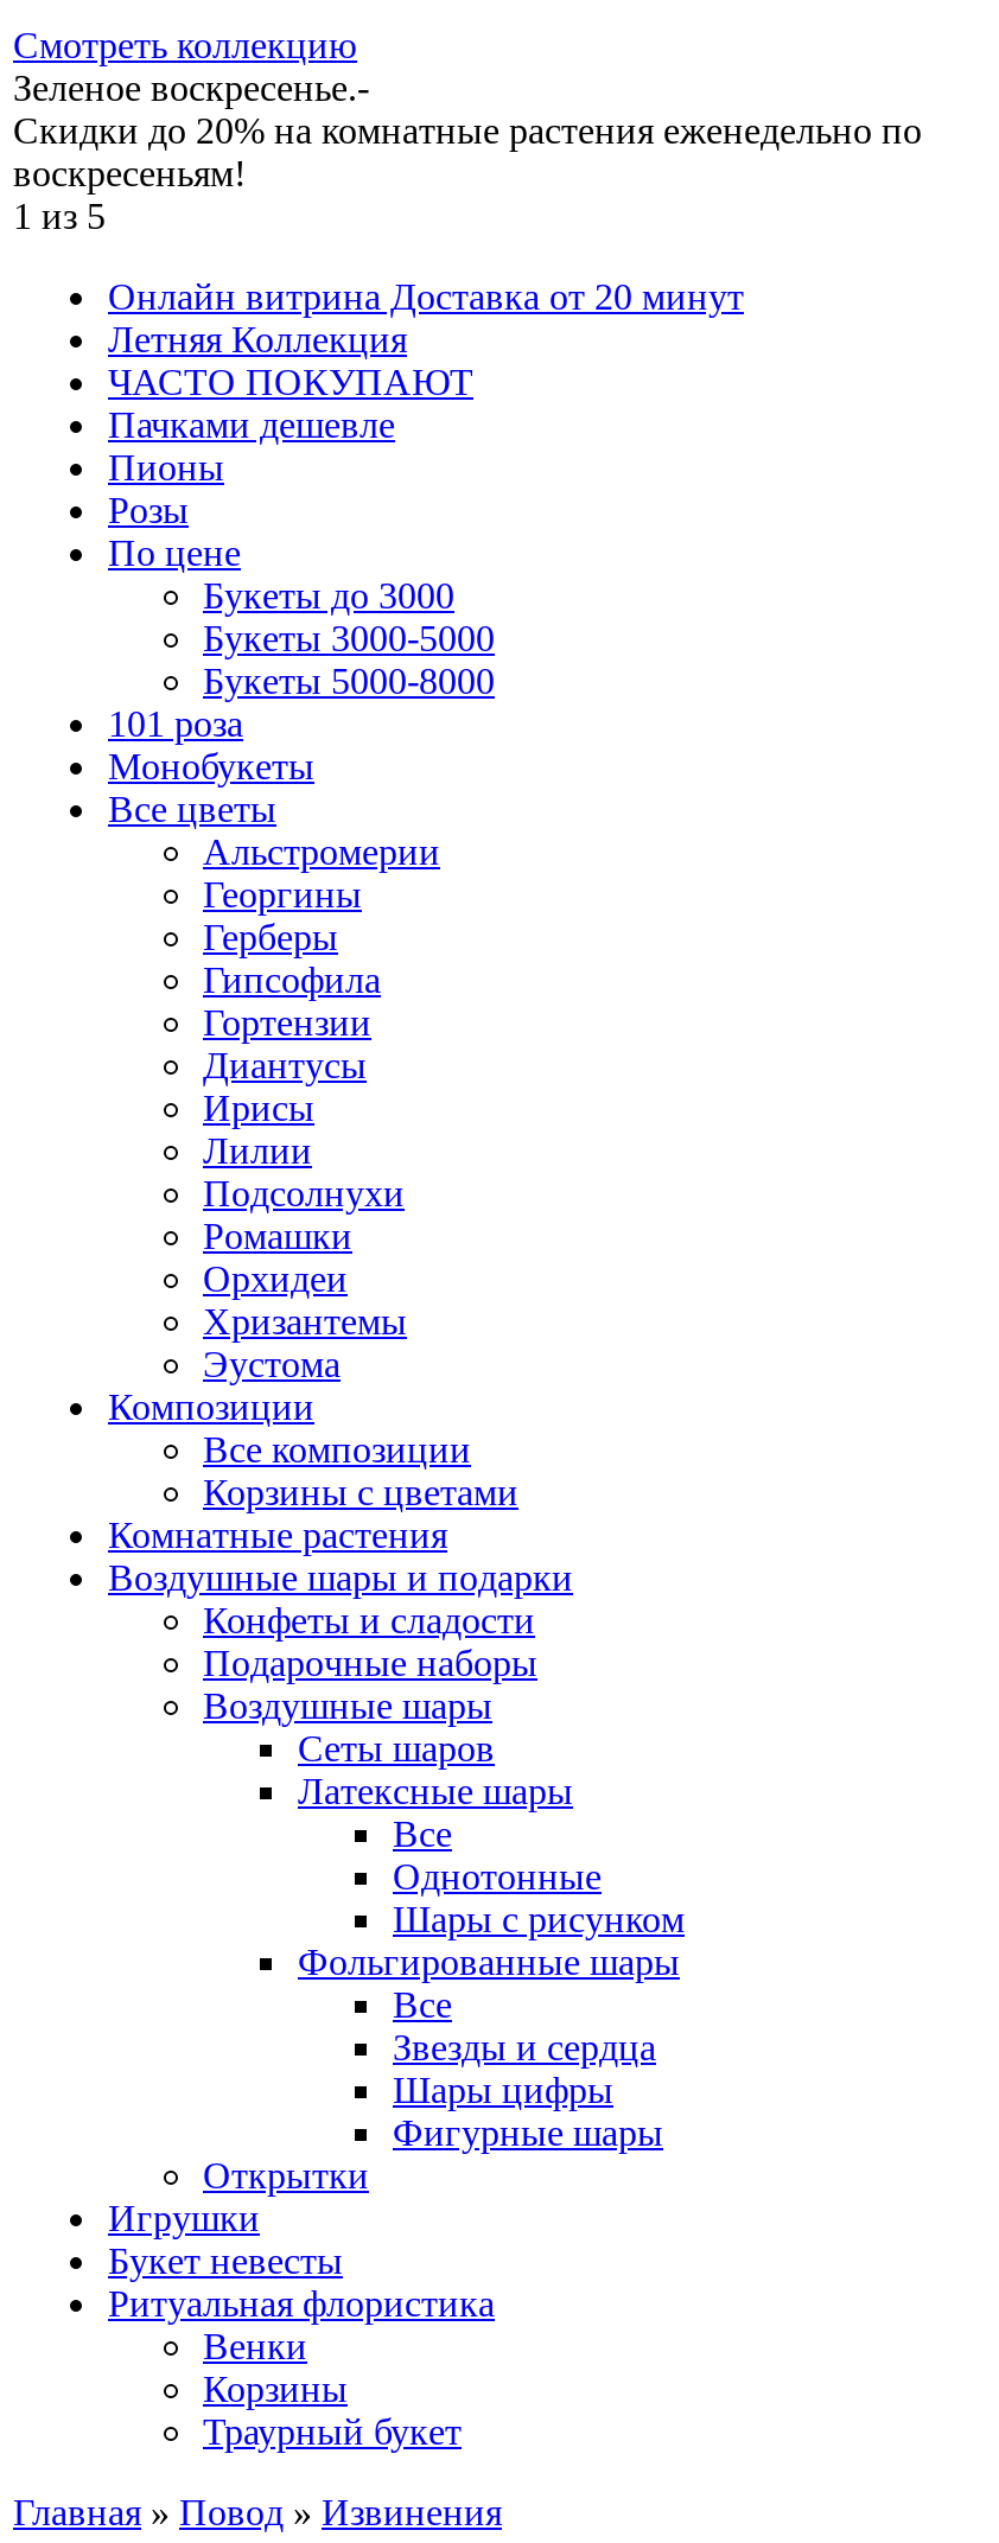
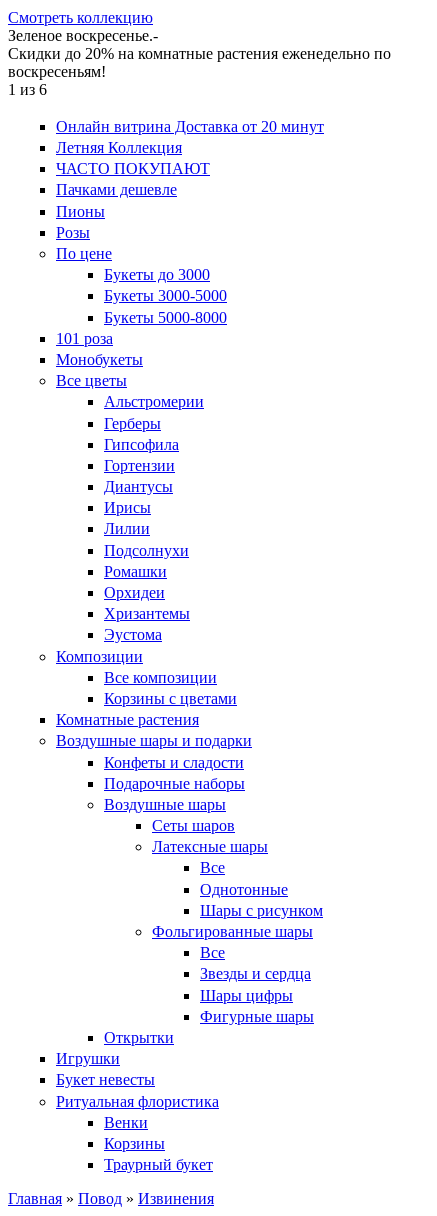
- 1 из 5
+ 1 из 6

- Георгины
